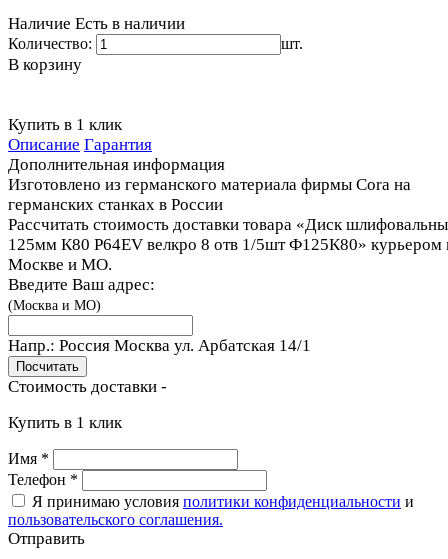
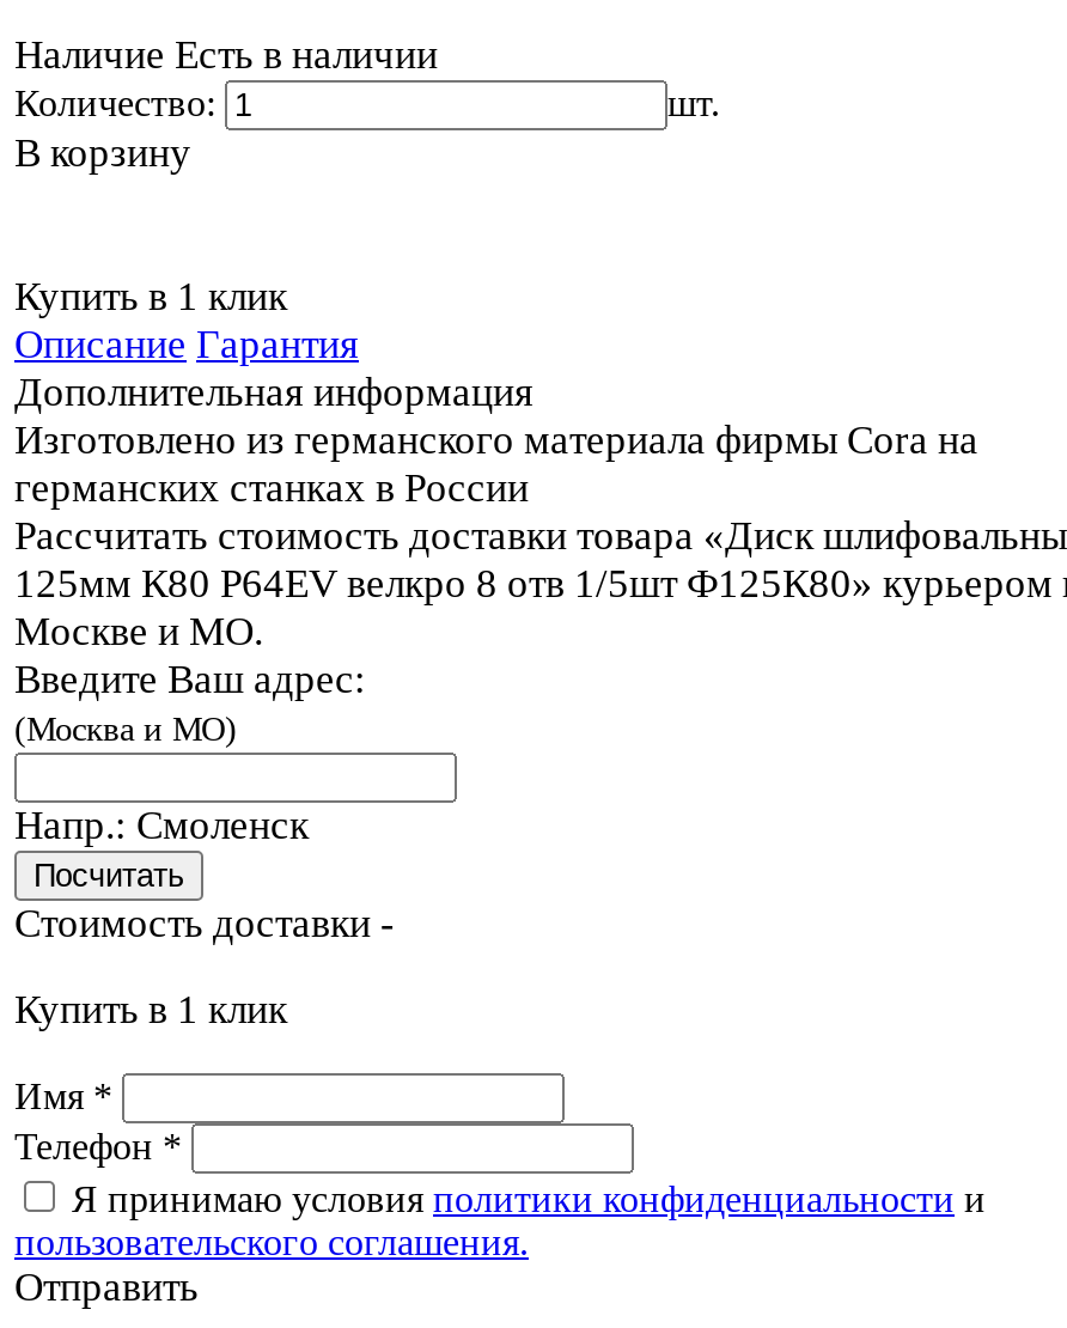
- Напр.:Россия Москва ул. Арбатская 14/1
+ Напр.:Смоленск
